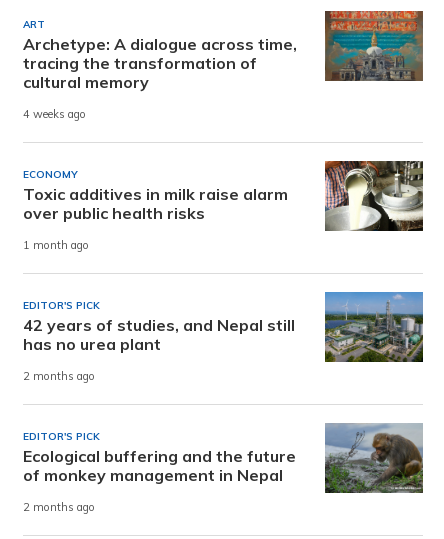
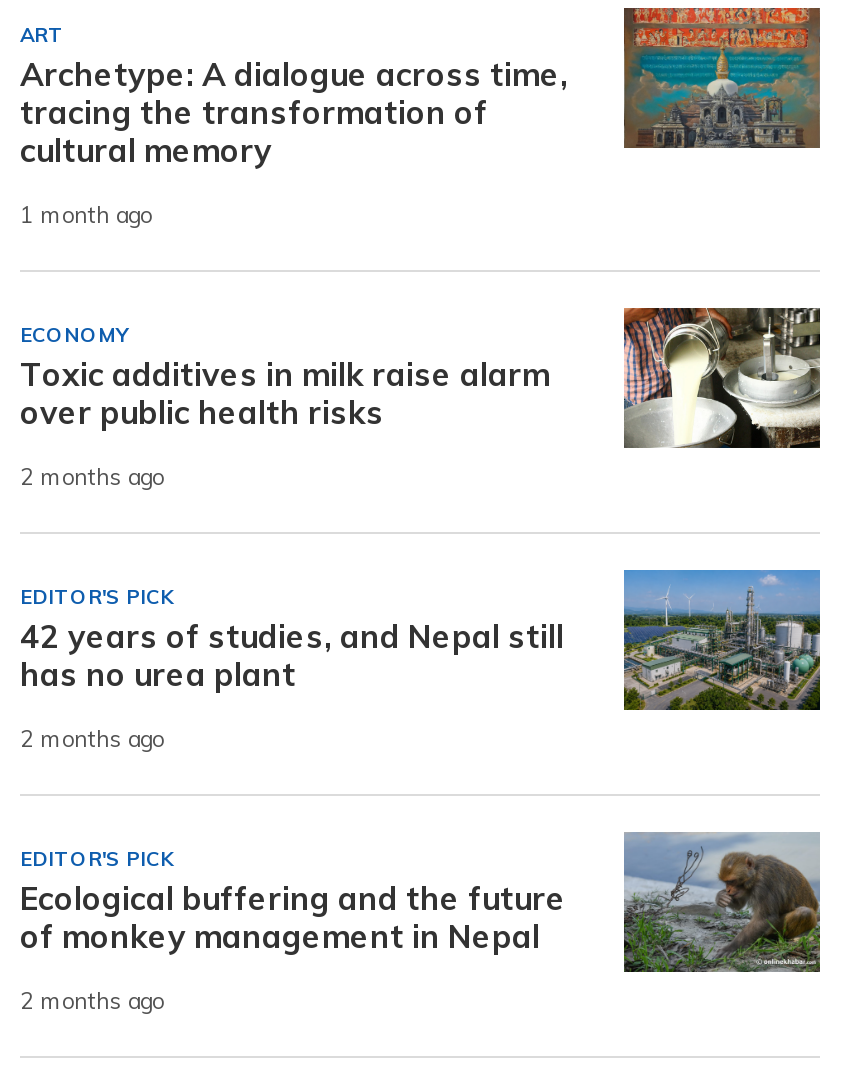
- 4 weeks ago
+ 1 month ago

- 1 month ago
+ 2 months ago
